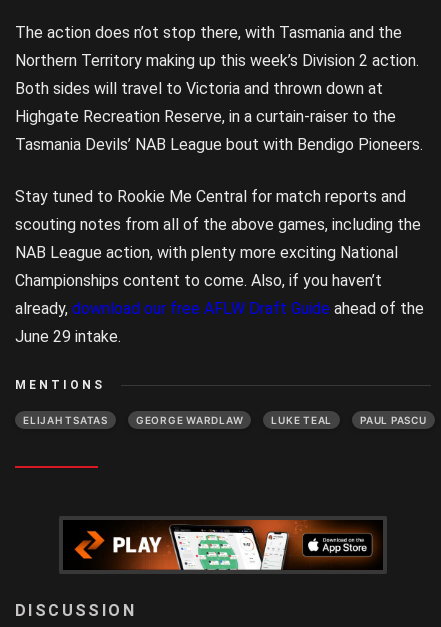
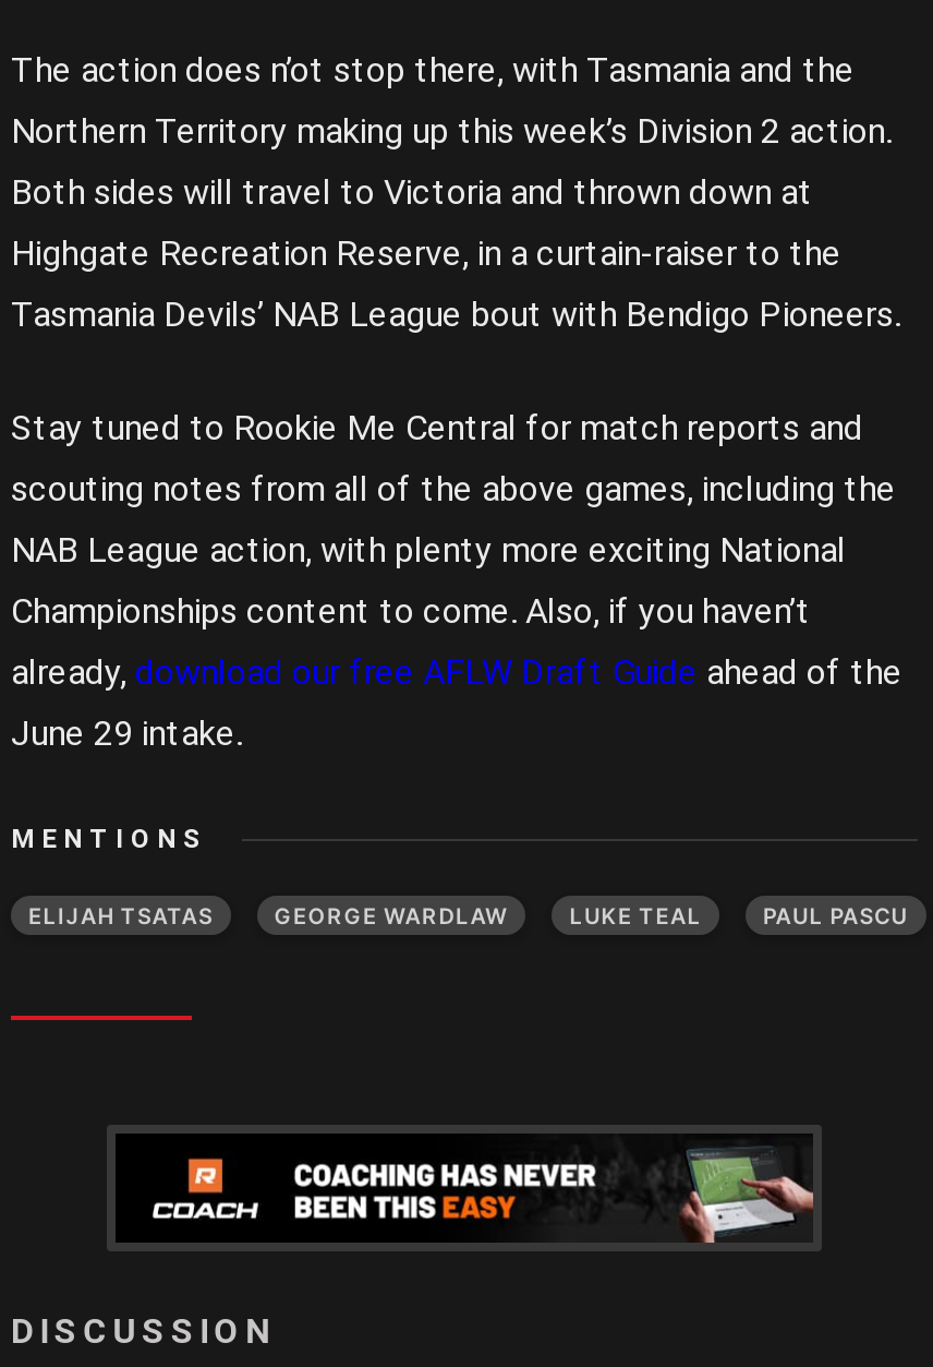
- [image]
+ [image]
